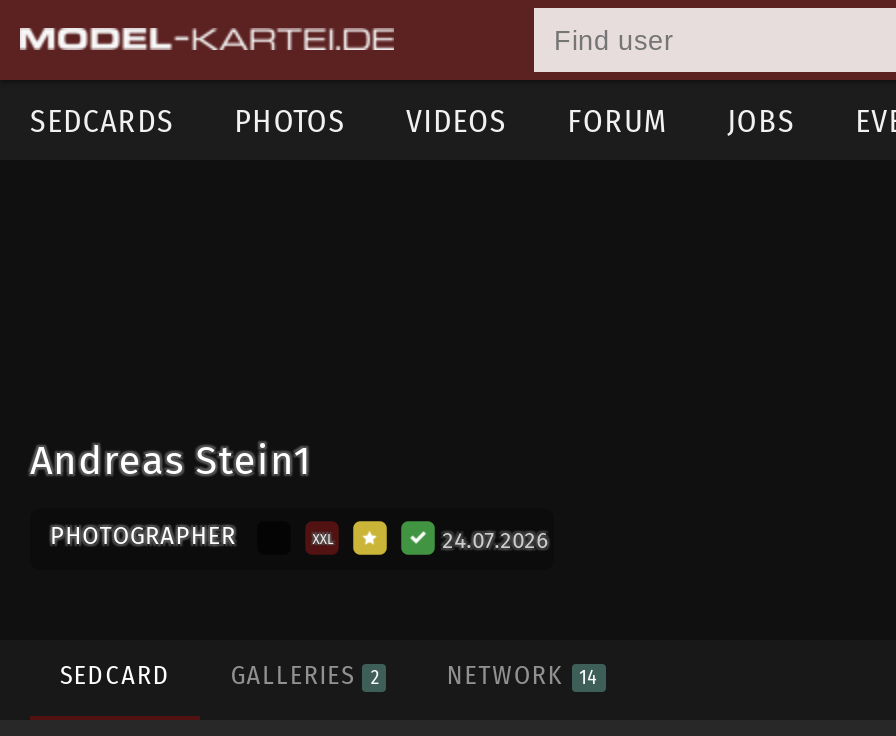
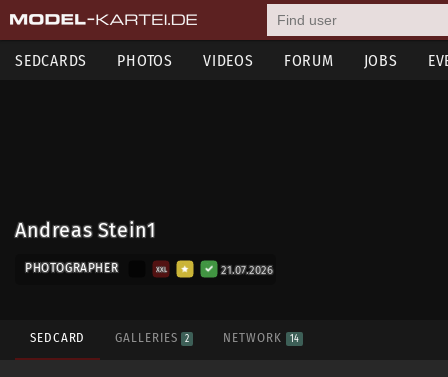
- 24.07.2026
+ 21.07.2026
